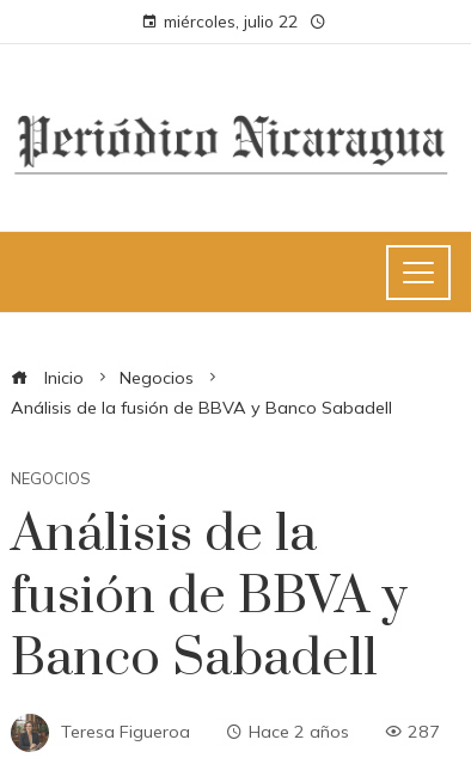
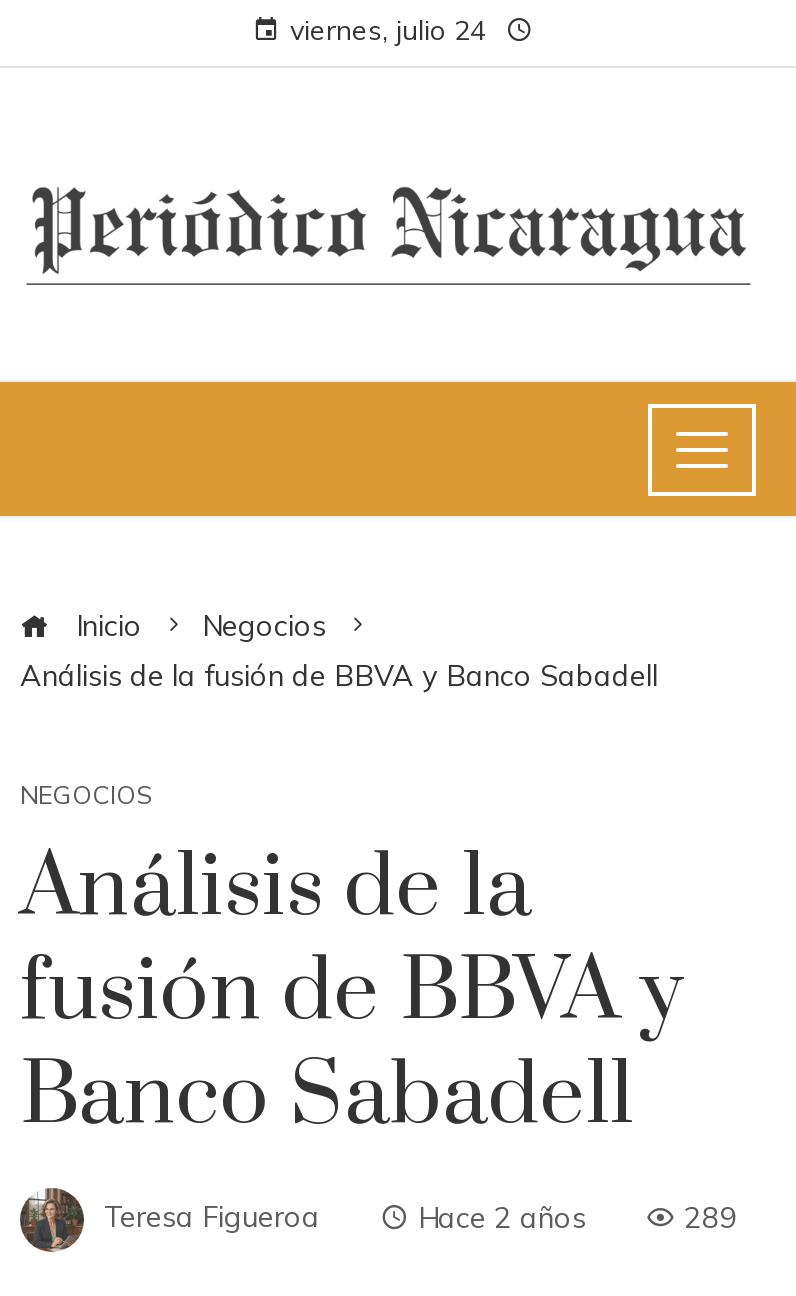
- miércoles, julio 22
+ viernes, julio 24

- 287
+ 289
